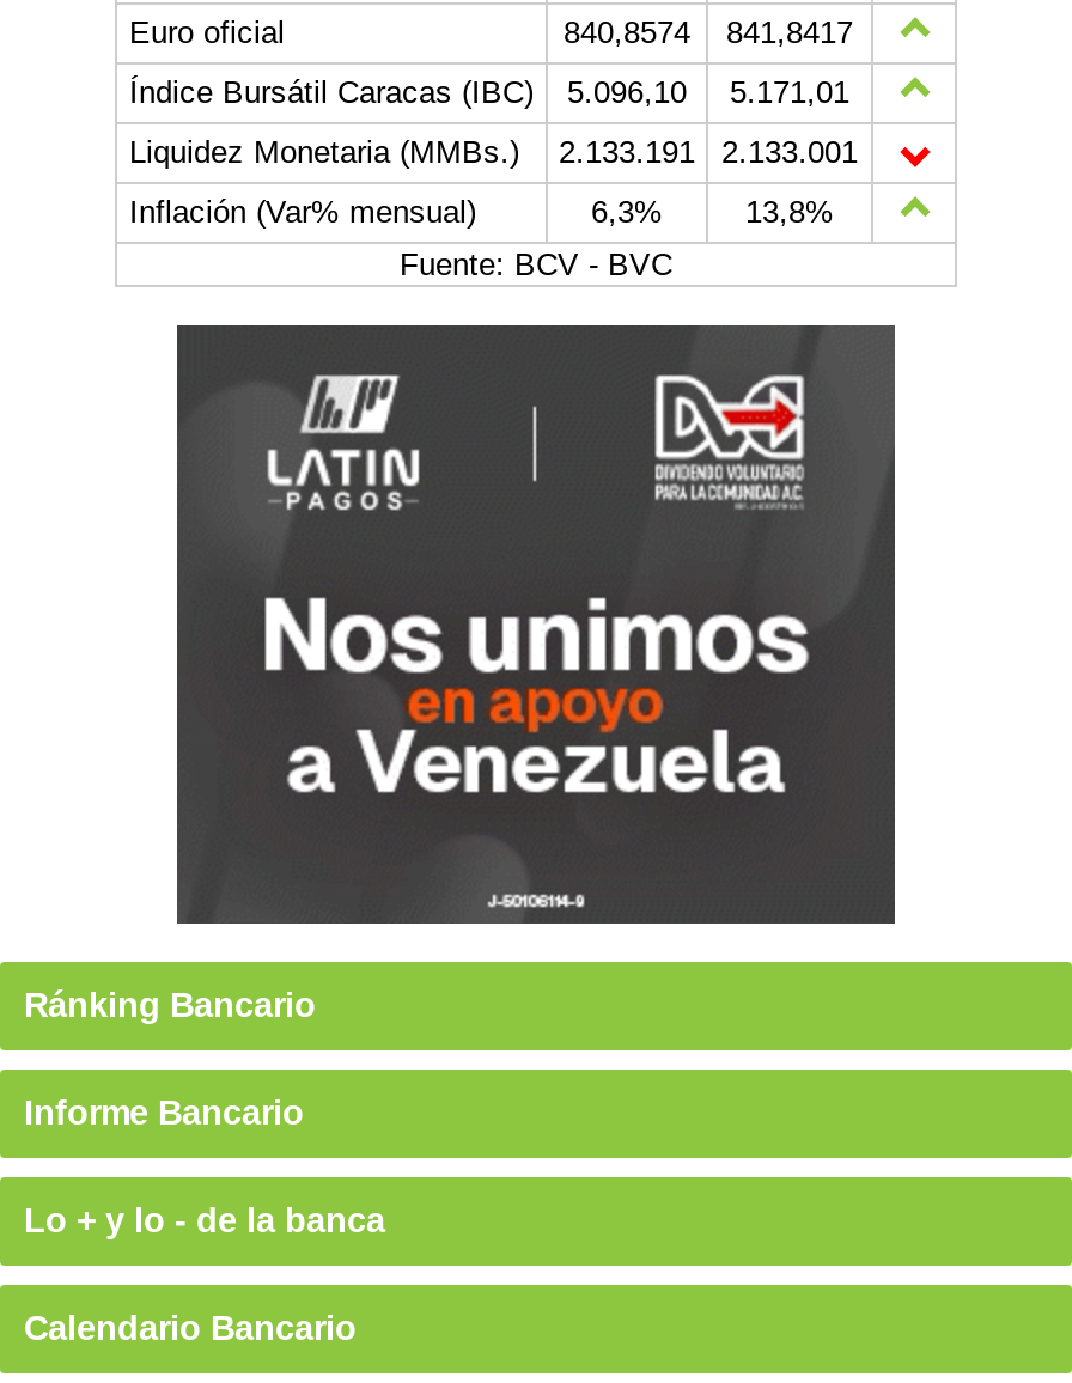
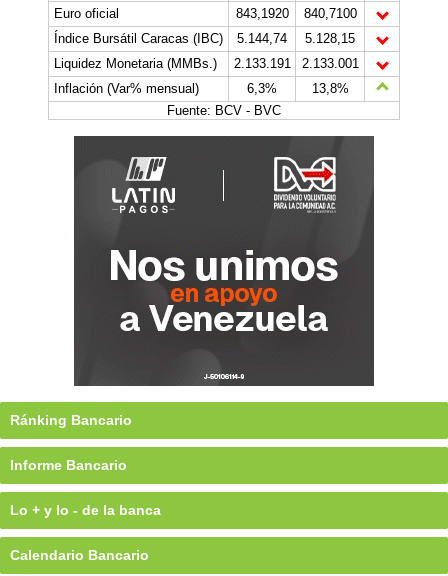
- 840,8574
+ 843,1920

- 841,8417
+ 840,7100

- 5.096,10
+ 5.144,74

- 5.171,01
+ 5.128,15
